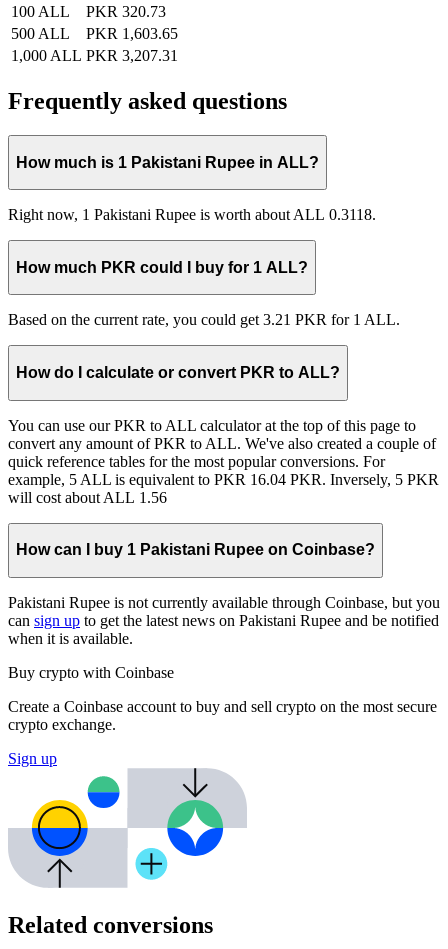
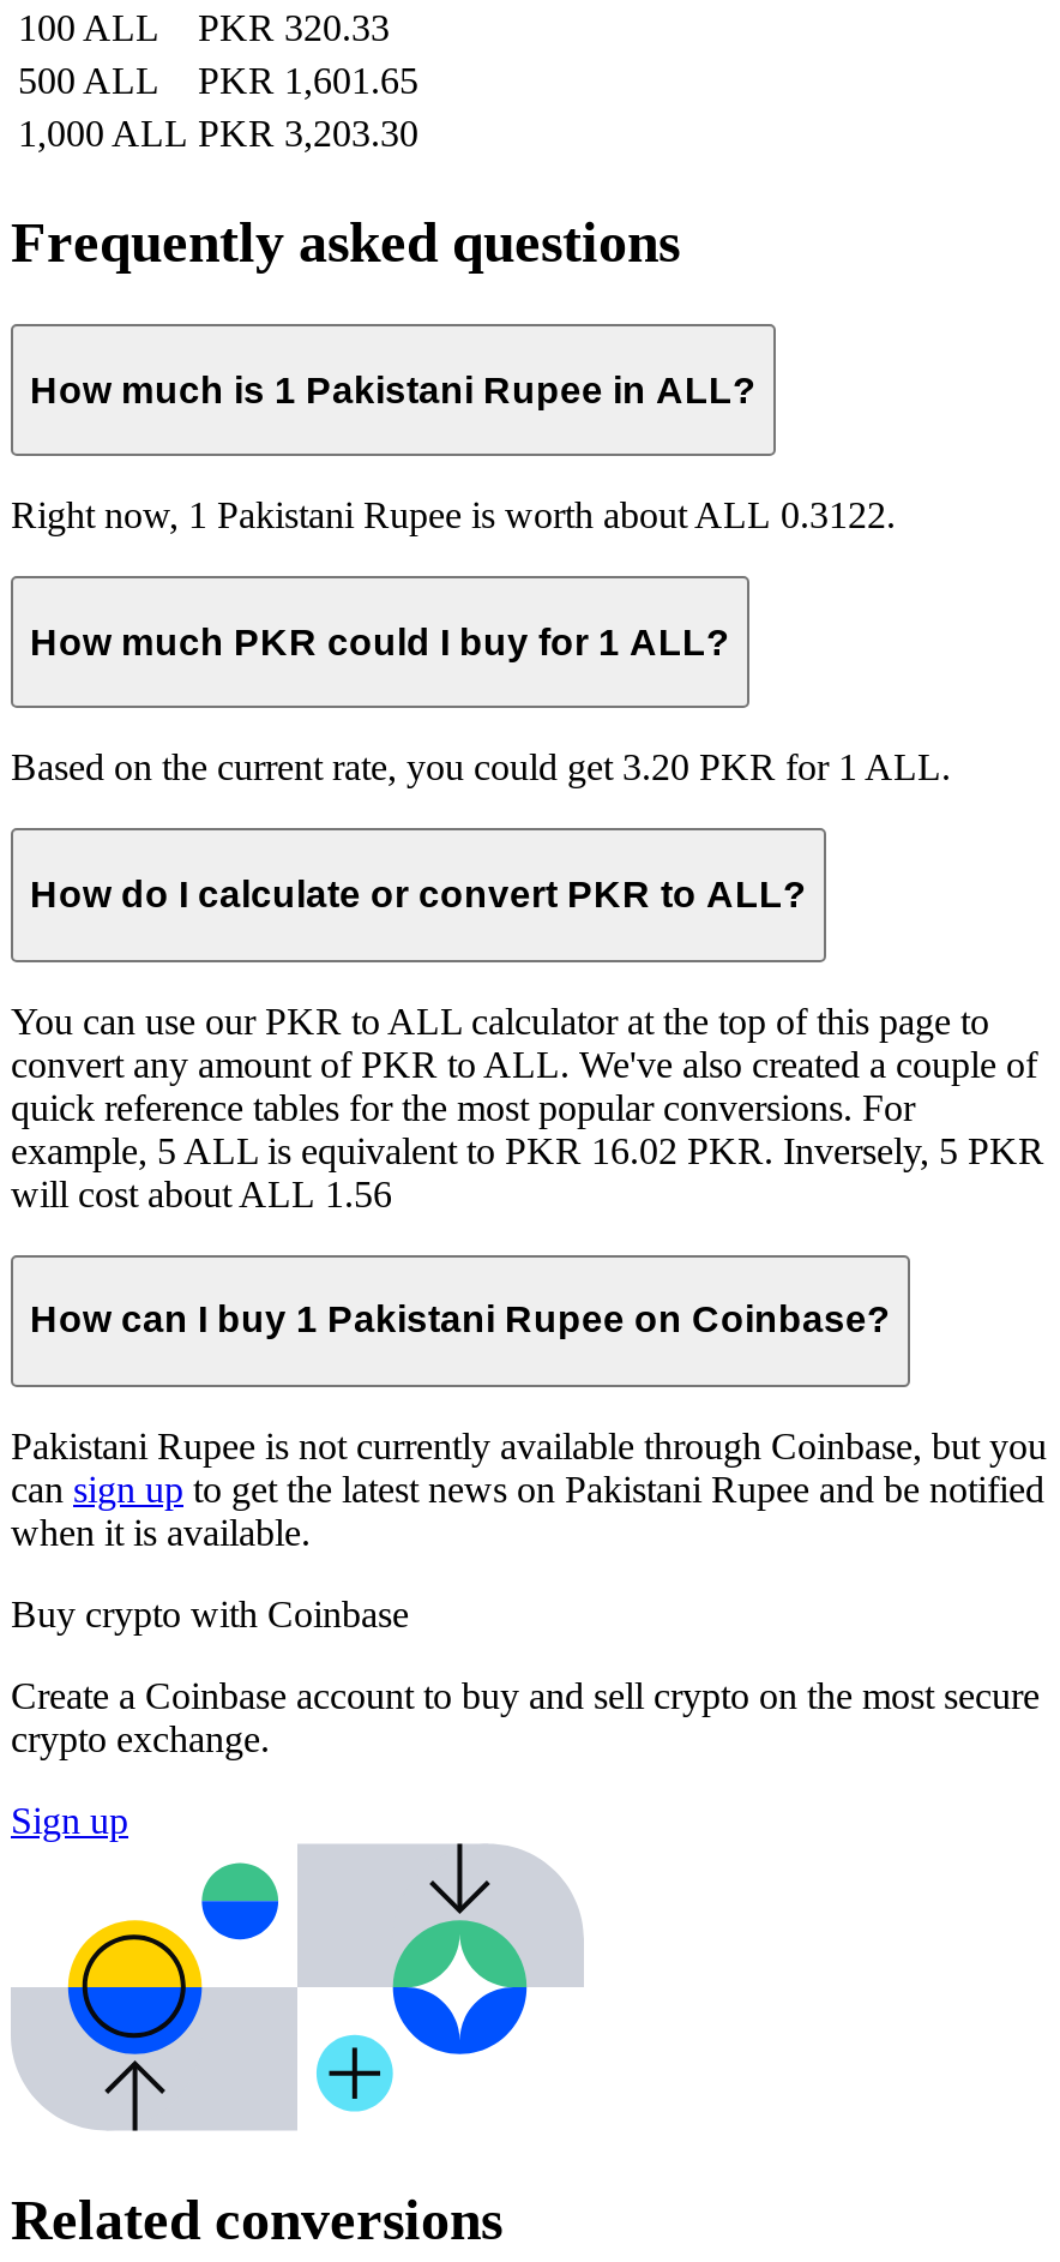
- 100 ALL PKR 320.73
+ 100 ALL PKR 320.33

- 500 ALL PKR 1,603.65
+ 500 ALL PKR 1,601.65

- 1,000 ALL PKR 3,207.31
+ 1,000 ALL PKR 3,203.30

- Right now, 1 Pakistani Rupee is worth about ALL 0.3118.
+ Right now, 1 Pakistani Rupee is worth about ALL 0.3122.

- Based on the current rate, you could get 3.21 PKR for 1 ALL.
+ Based on the current rate, you could get 3.20 PKR for 1 ALL.

- example, 5 ALL is equivalent to PKR 16.04 PKR. Inversely, 5 PKR
+ example, 5 ALL is equivalent to PKR 16.02 PKR. Inversely, 5 PKR
